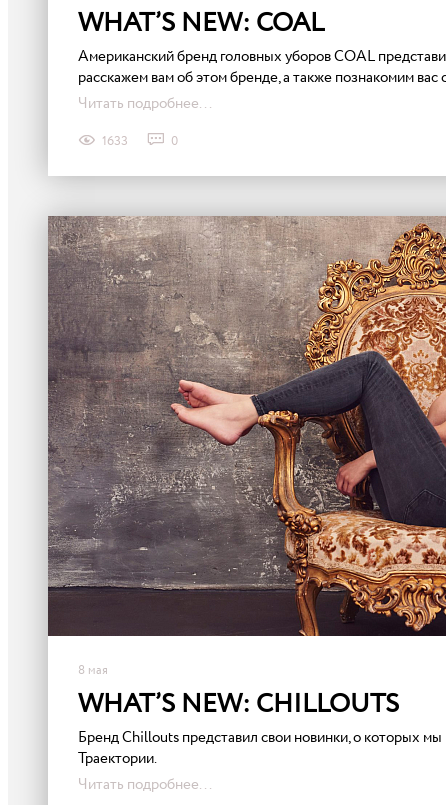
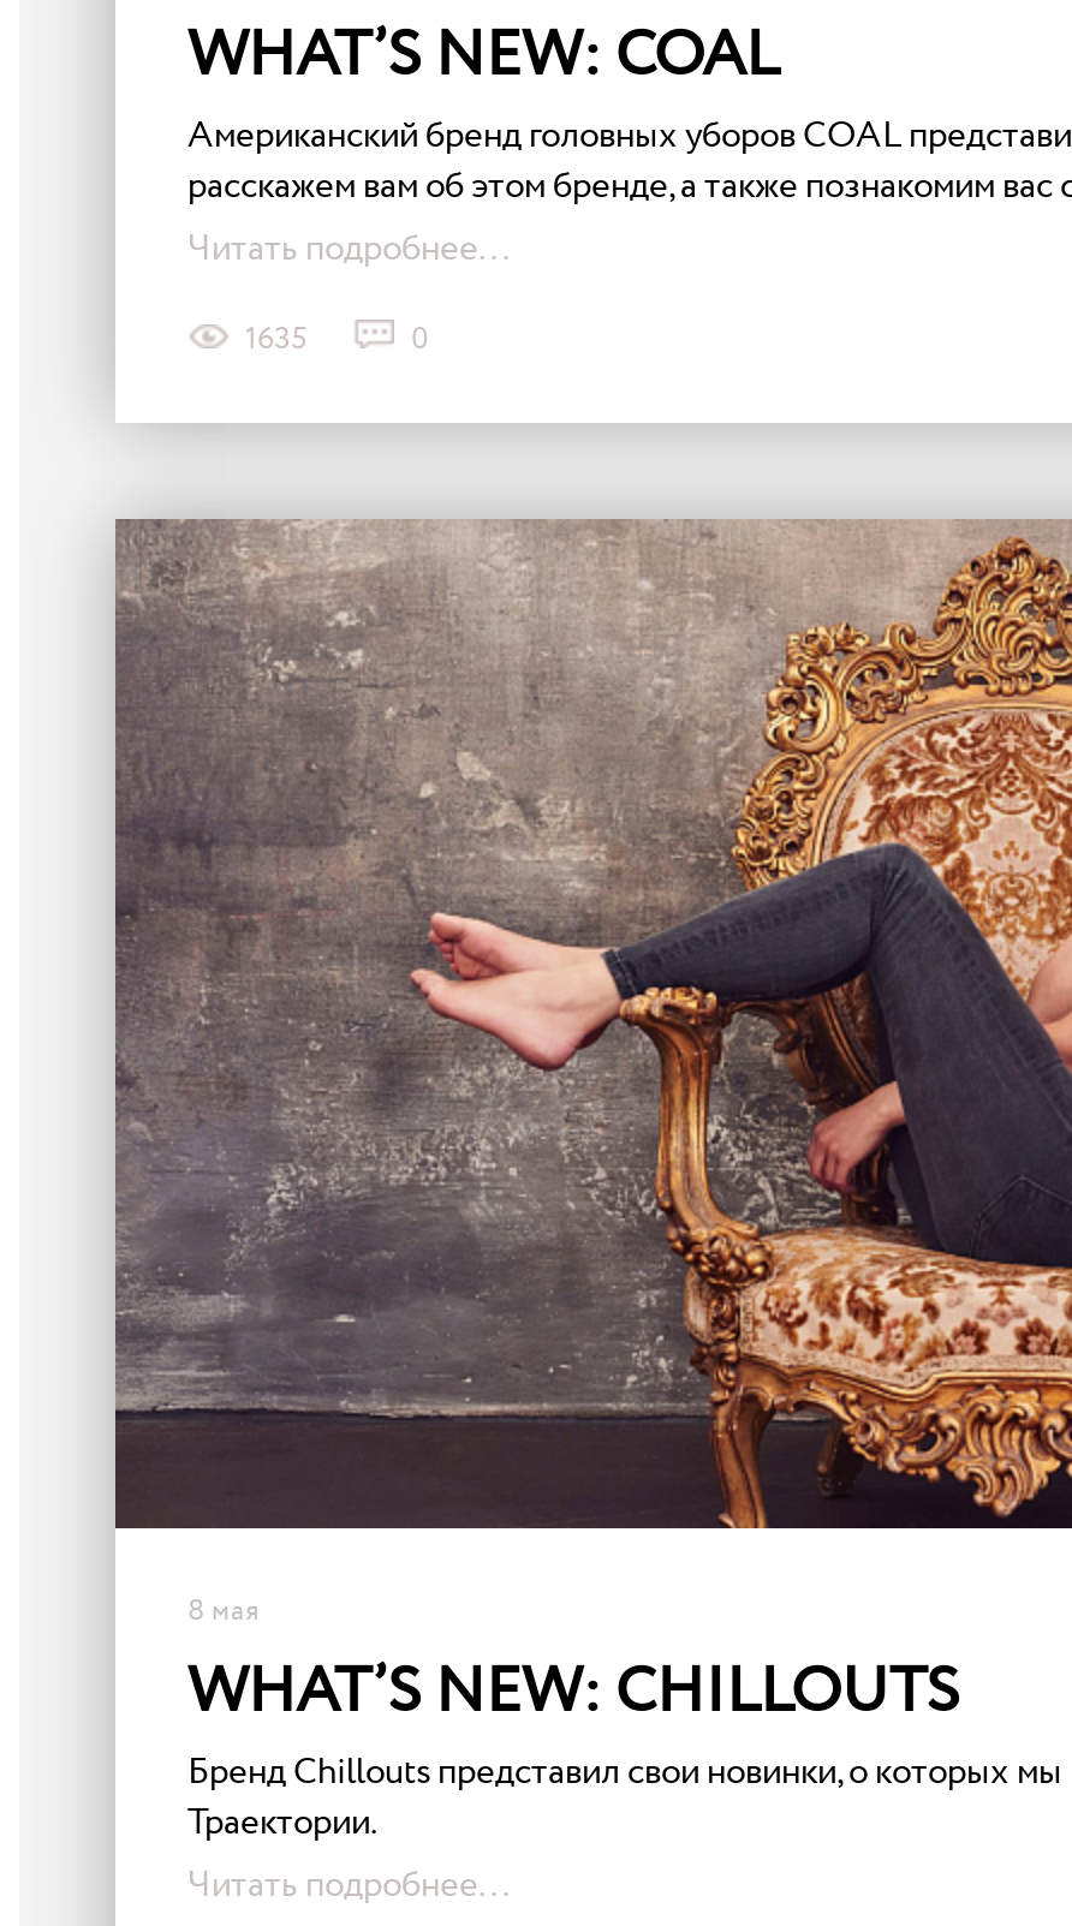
- 1633
+ 1635
